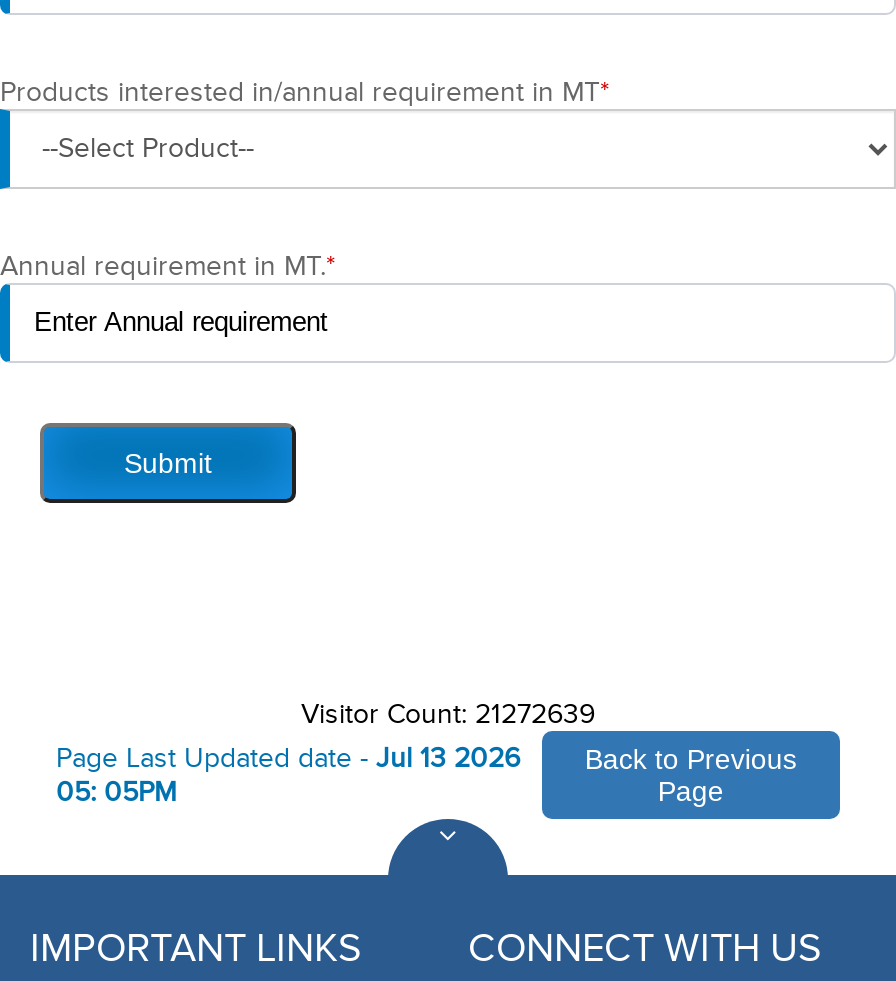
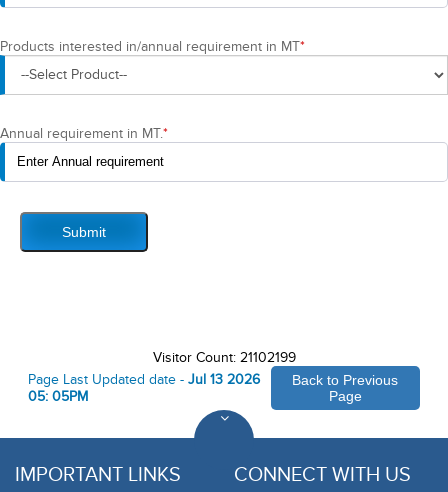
- Visitor Count: 21272639
+ Visitor Count: 21102199
